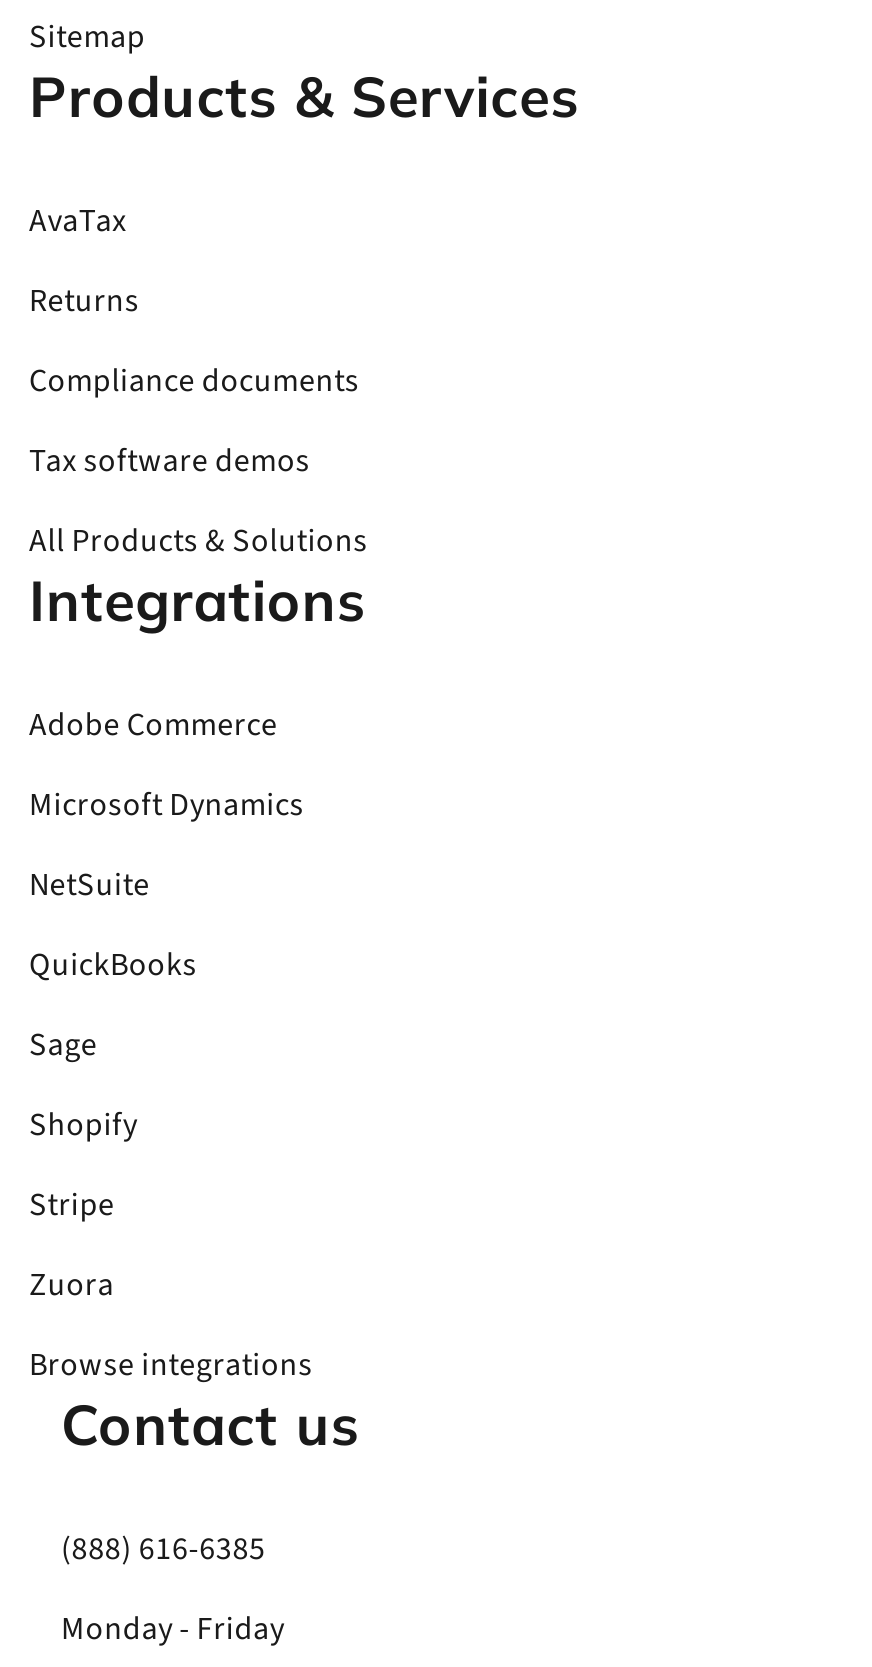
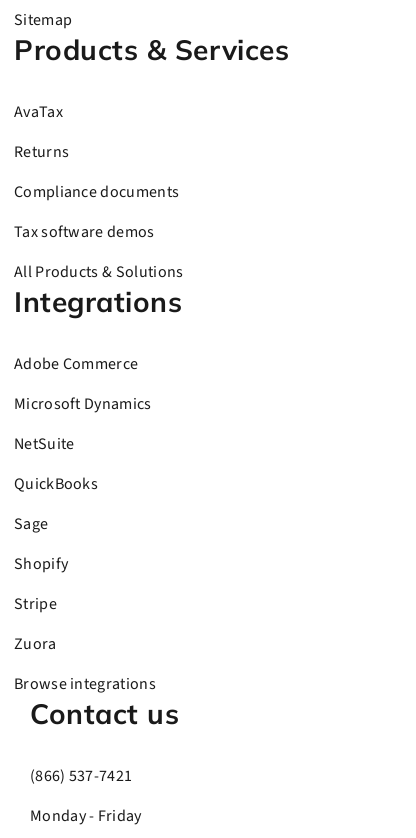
- (888) 616-6385
+ (866) 537-7421
